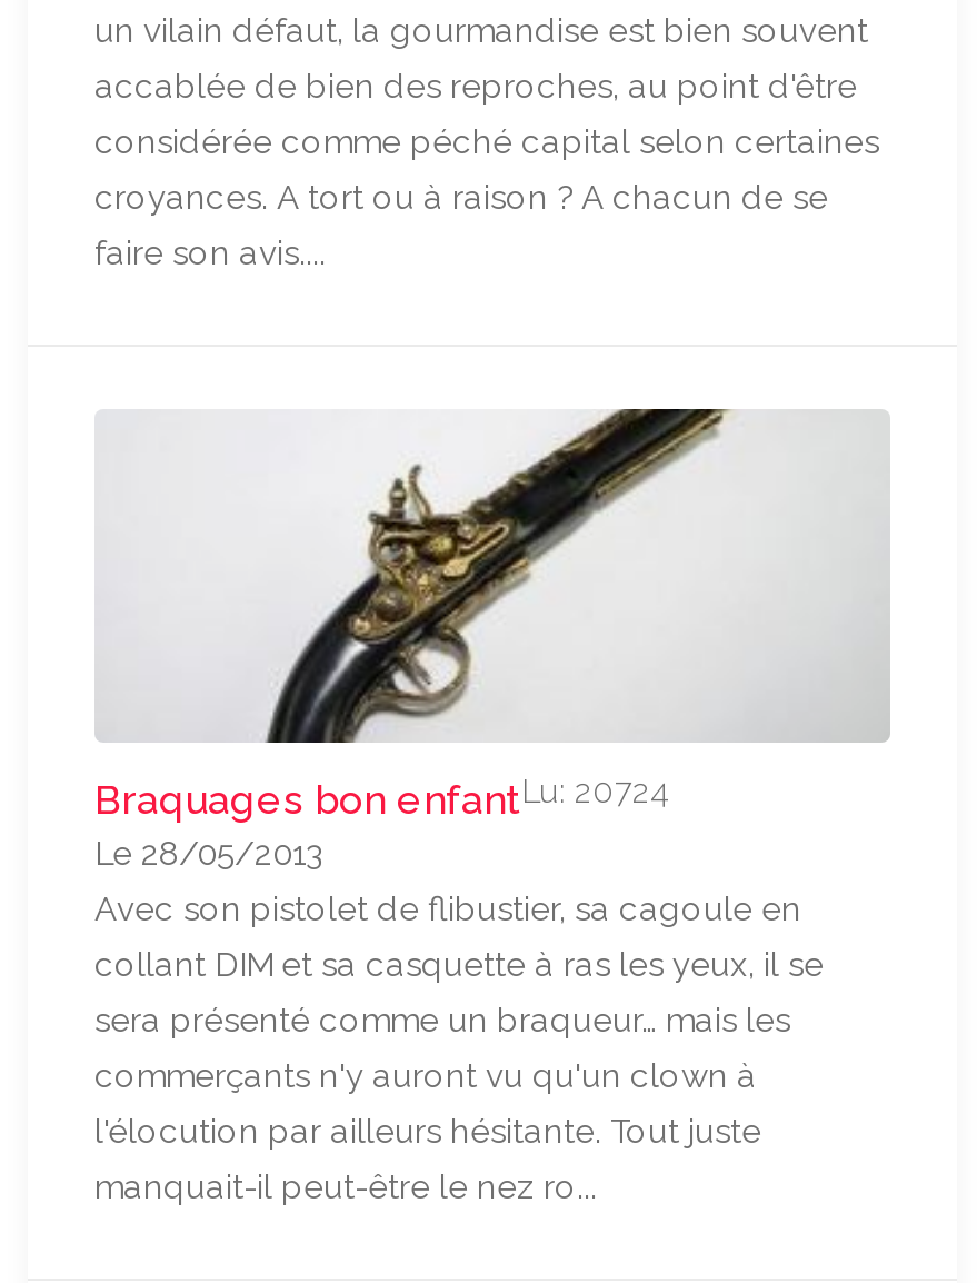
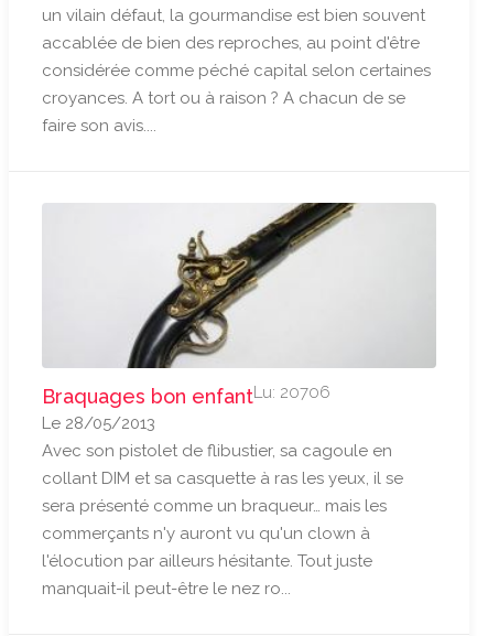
- Braquages bon enfantLu: 20724
+ Braquages bon enfantLu: 20706
